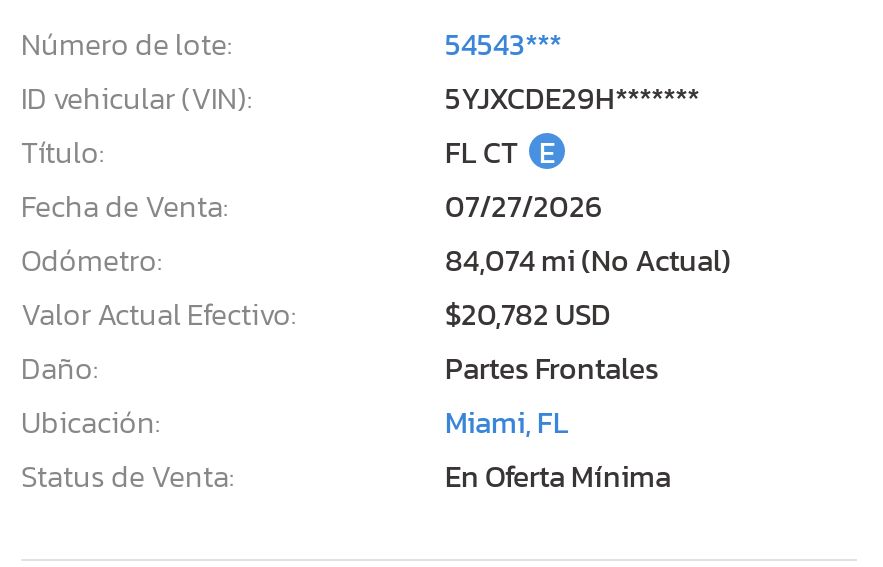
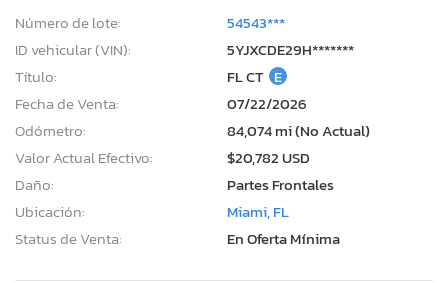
- 07/27/2026
+ 07/22/2026
